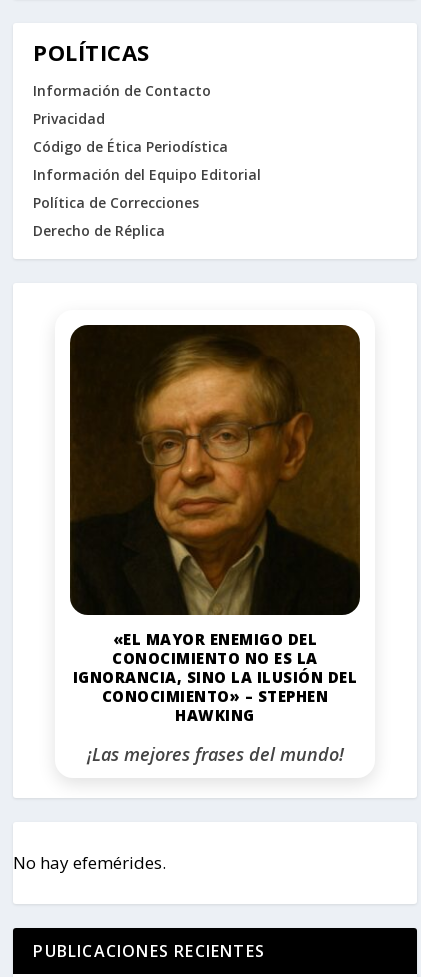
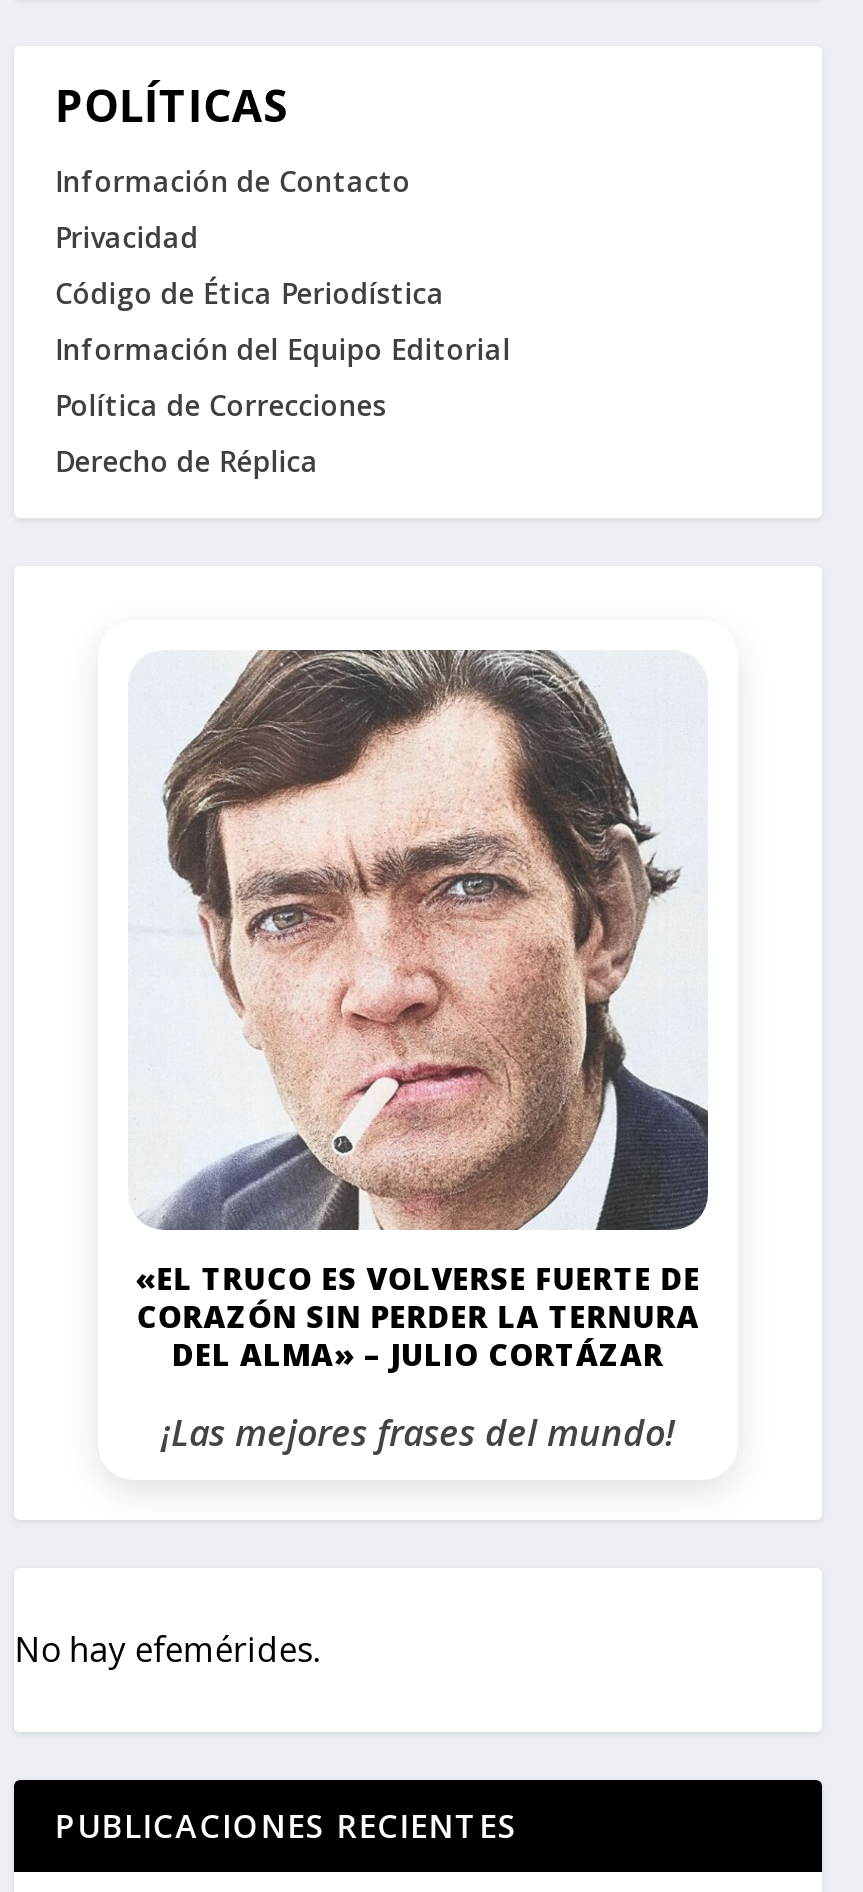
- [image]
- «EL MAYOR ENEMIGO DEL
- CONOCIMIENTO NO ES LA
- IGNORANCIA, SINO LA ILUSIÓN DEL
- CONOCIMIENTO» – STEPHEN
- HAWKING
+ [image]
+ «EL TRUCO ES VOLVERSE FUERTE DE
+ CORAZÓN SIN PERDER LA TERNURA
+ DEL ALMA» – JULIO CORTÁZAR
